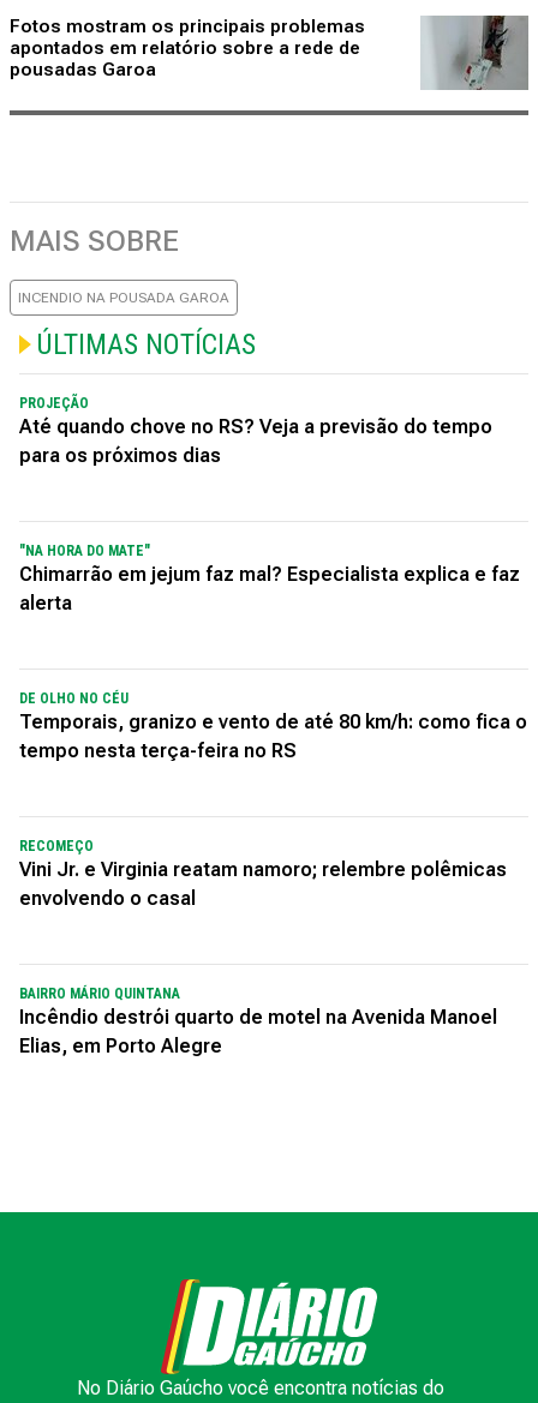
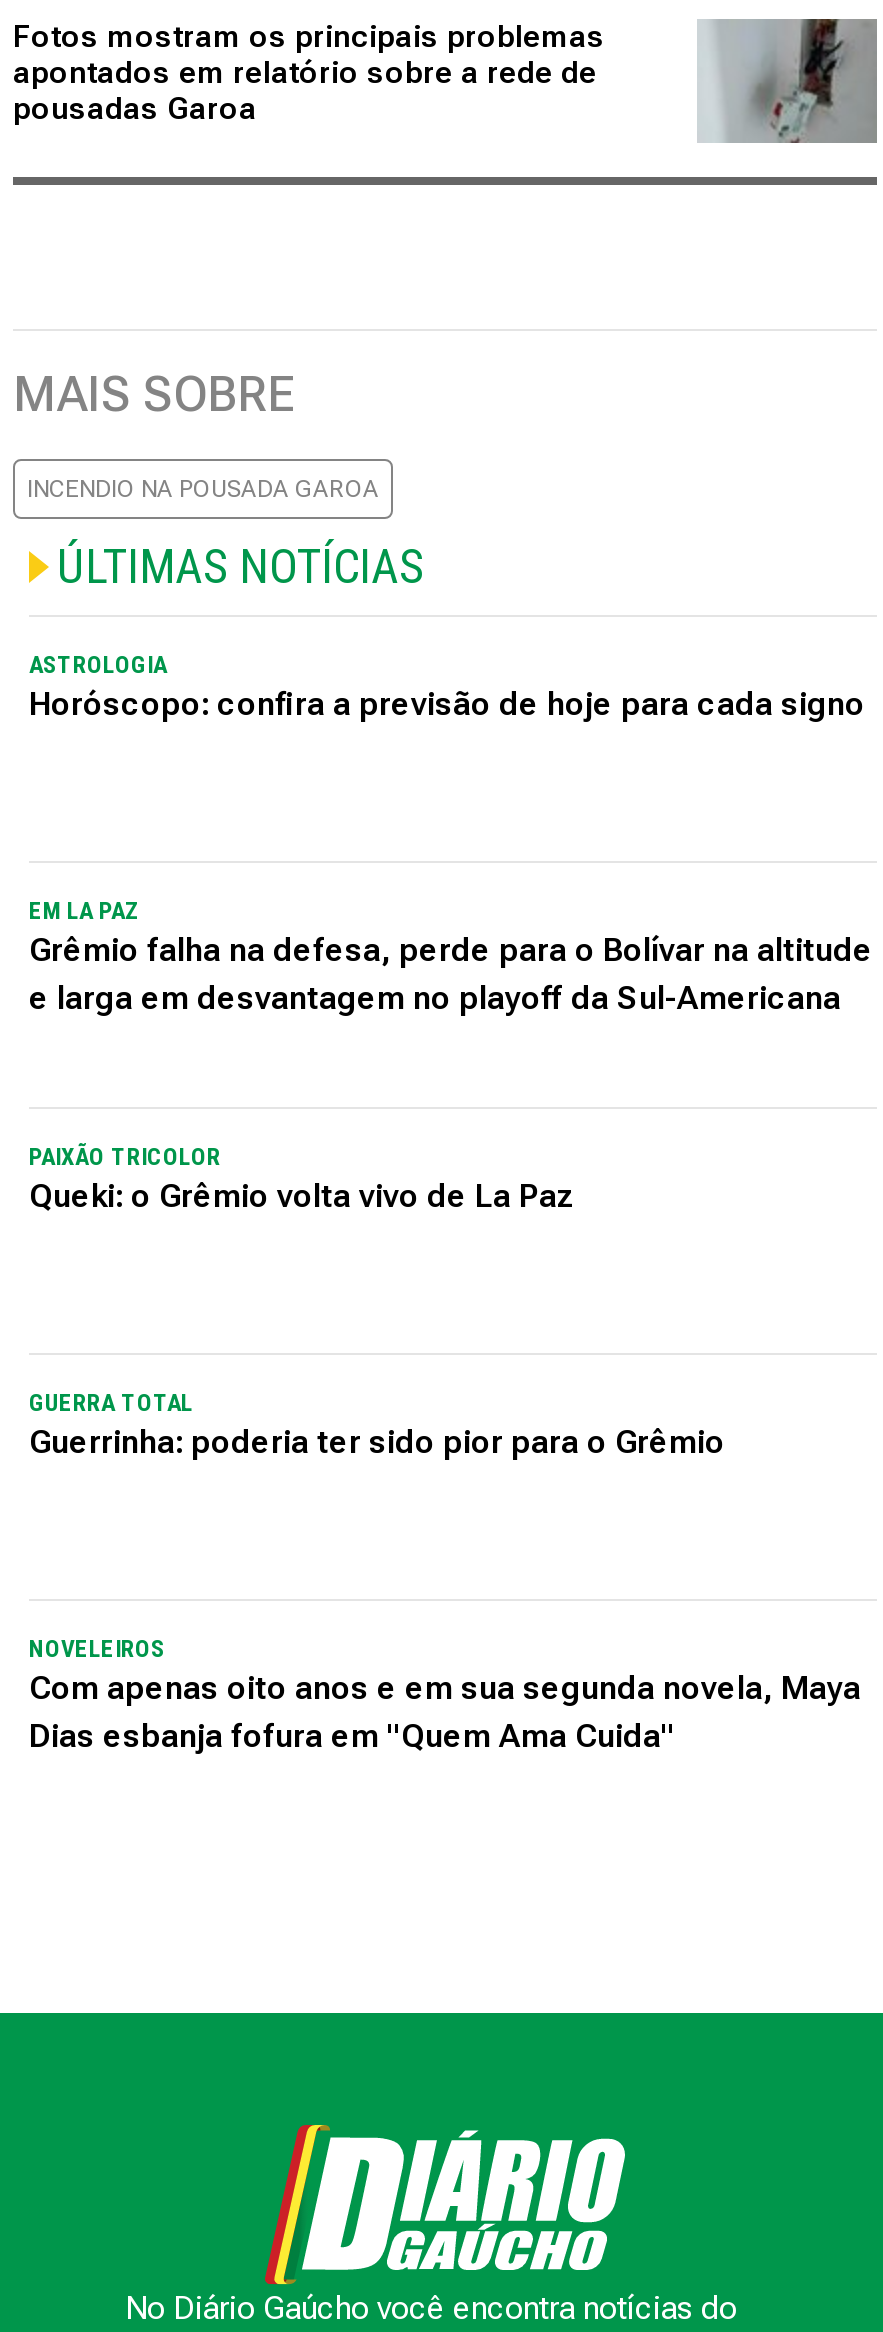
- PROJEÇÃO
- Até quando chove no RS? Veja a previsão do tempo
- para os próximos dias
+ ASTROLOGIA
+ Horóscopo: confira a previsão de hoje para cada signo

- "NA HORA DO MATE"
- Chimarrão em jejum faz mal? Especialista explica e faz
- alerta
+ EM LA PAZ
+ Grêmio falha na defesa, perde para o Bolívar na altitude
+ e larga em desvantagem no playoff da Sul-Americana

- DE OLHO NO CÉU
- Temporais, granizo e vento de até 80 km/h: como fica o
- tempo nesta terça-feira no RS
+ PAIXÃO TRICOLOR
+ Queki: o Grêmio volta vivo de La Paz

- RECOMEÇO
- Vini Jr. e Virginia reatam namoro; relembre polêmicas
- envolvendo o casal
+ GUERRA TOTAL
+ Guerrinha: poderia ter sido pior para o Grêmio

- BAIRRO MÁRIO QUINTANA
- Incêndio destrói quarto de motel na Avenida Manoel
- Elias, em Porto Alegre
+ NOVELEIROS
+ Com apenas oito anos e em sua segunda novela, Maya
+ Dias esbanja fofura em "Quem Ama Cuida"
